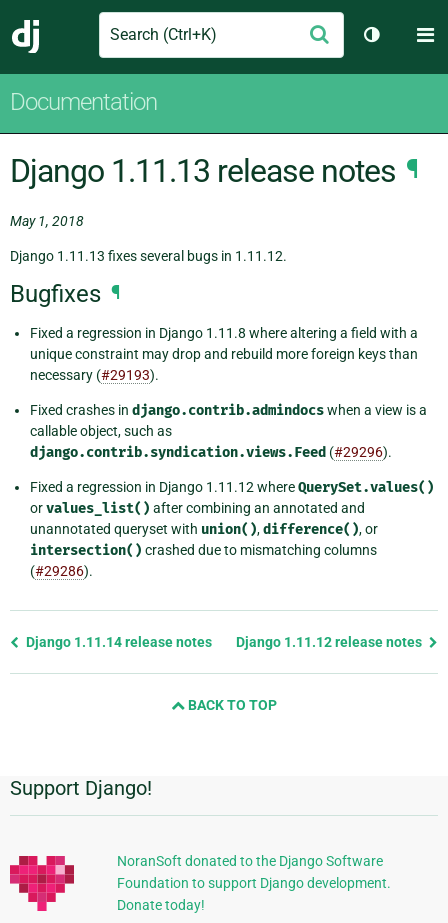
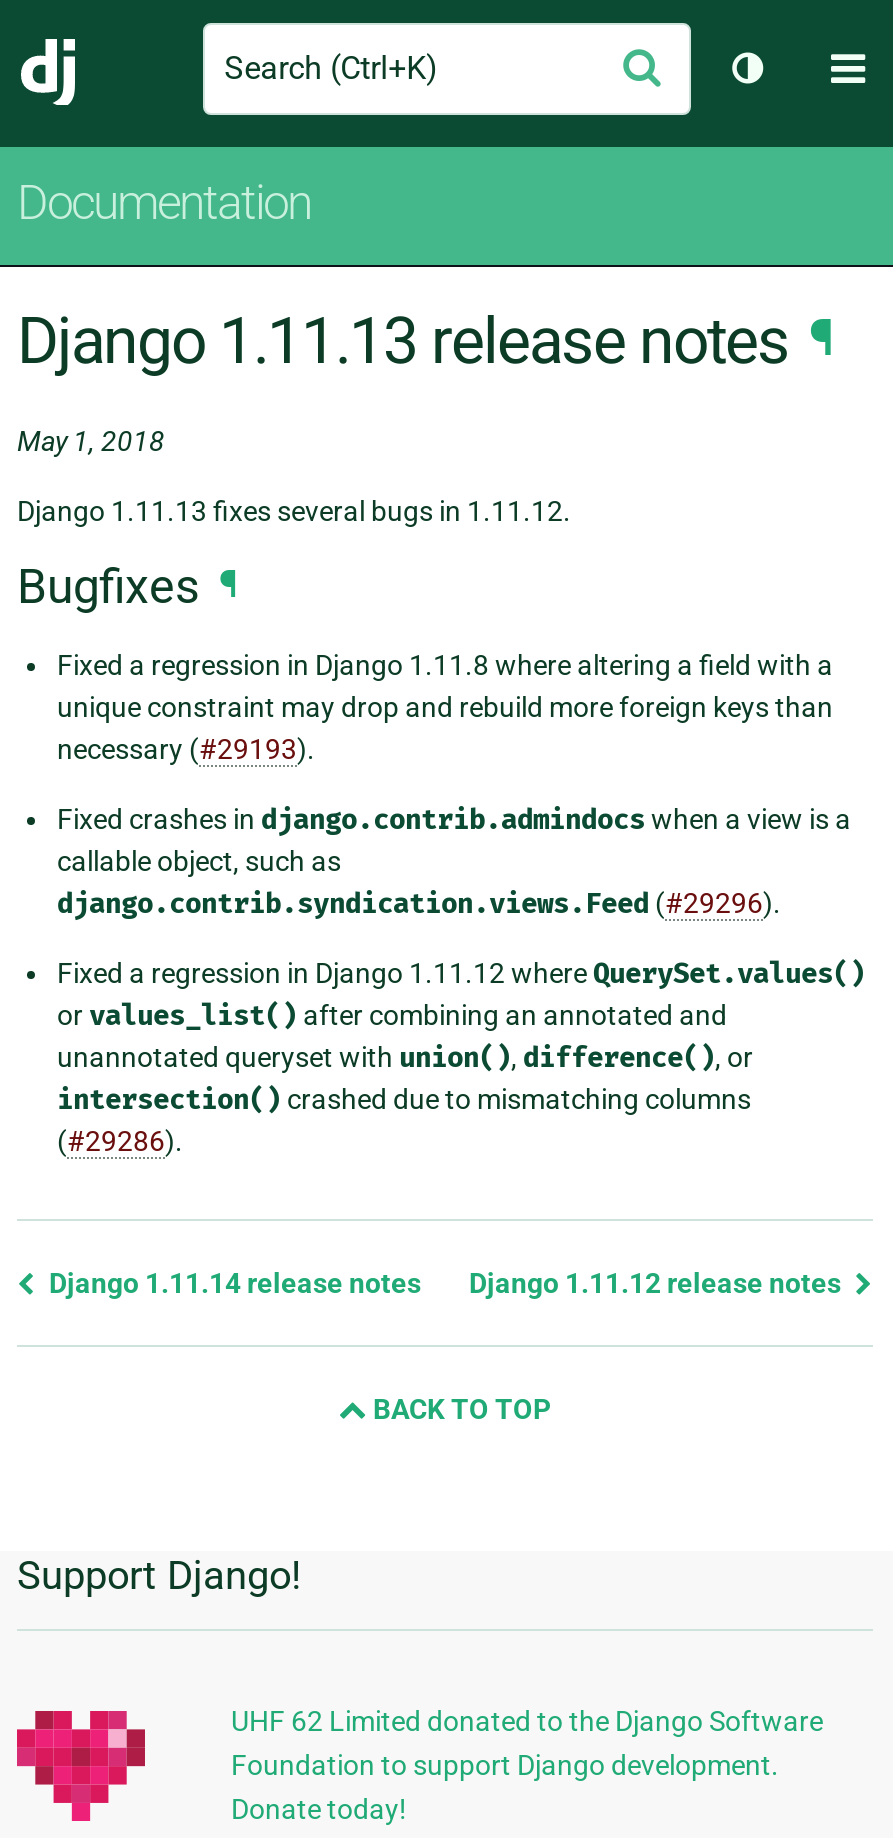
- NoranSoft donated to the Django Software
+ UHF 62 Limited donated to the Django Software
